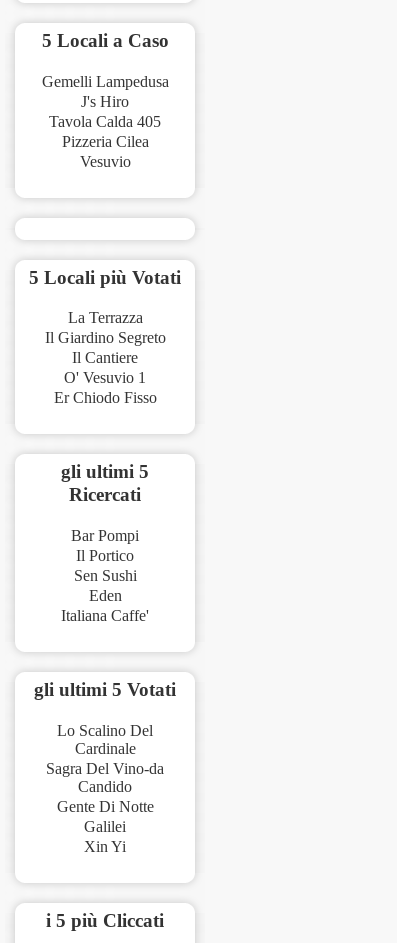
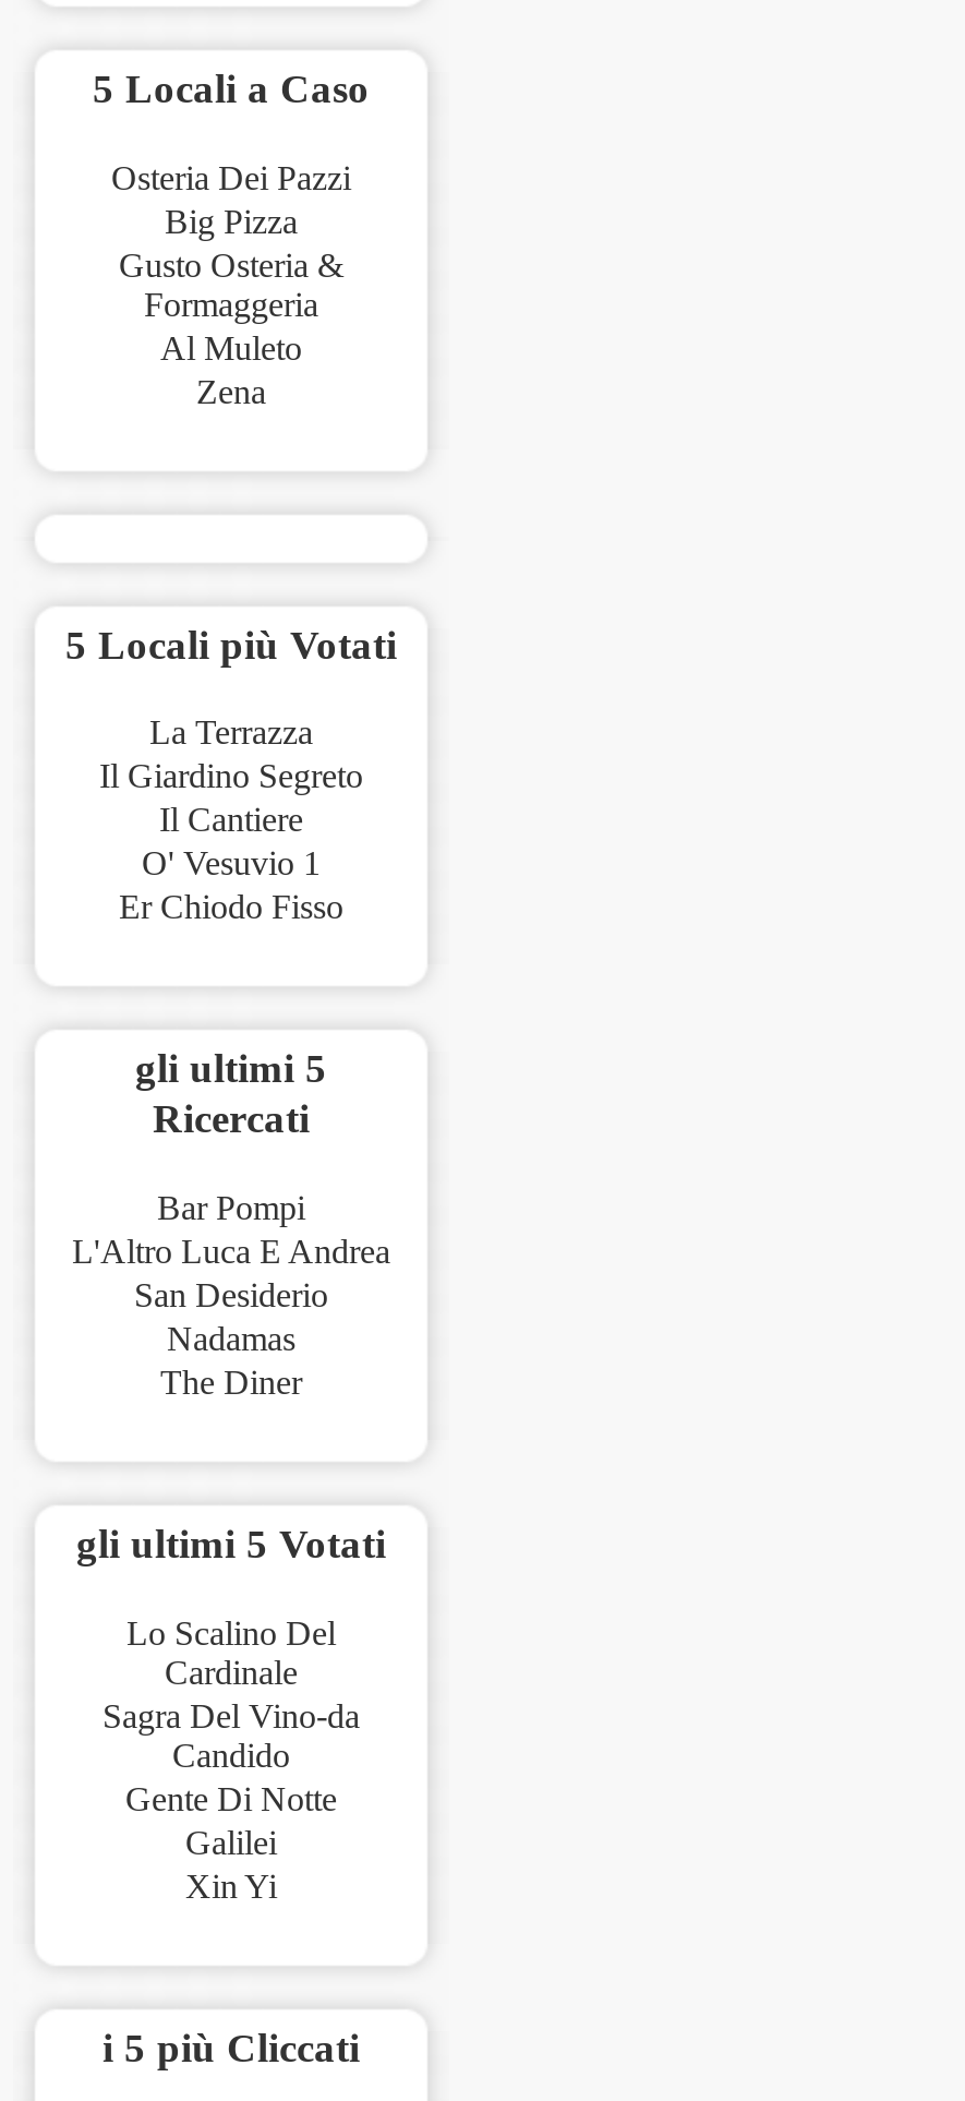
- Gemelli Lampedusa
- J's Hiro
- Tavola Calda 405
- Pizzeria Cilea
- Vesuvio
+ Osteria Dei Pazzi
+ Big Pizza
+ Gusto Osteria &
+ Formaggeria
+ Al Muleto
+ Zena

- Il Portico
- Sen Sushi
- Eden
- Italiana Caffe'
+ L'Altro Luca E Andrea
+ San Desiderio
+ Nadamas
+ The Diner
